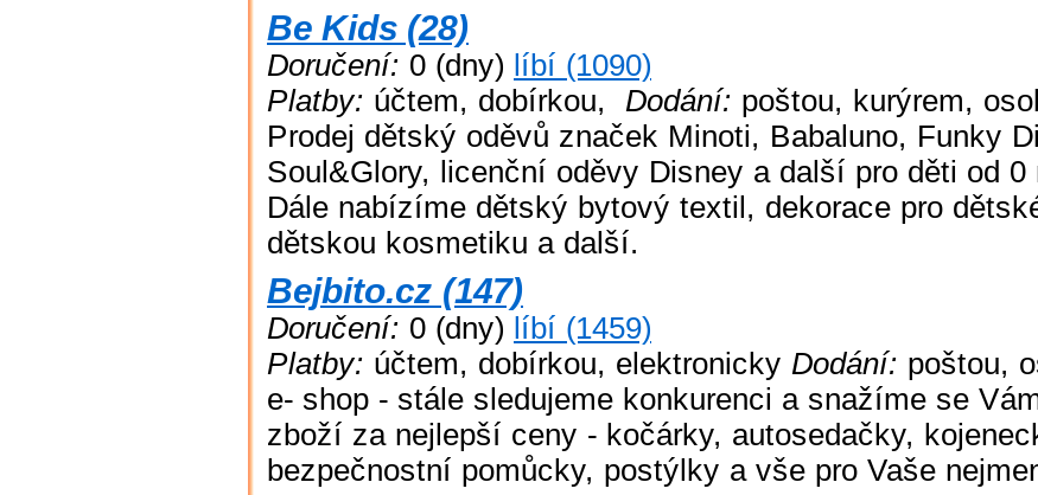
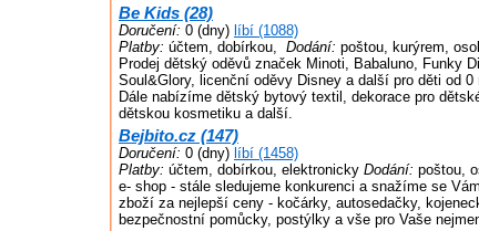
- Doručení: 0 (dny) líbí (1090)
+ Doručení: 0 (dny) líbí (1088)

- Doručení: 0 (dny)líbí (1459)
+ Doručení: 0 (dny)líbí (1458)
